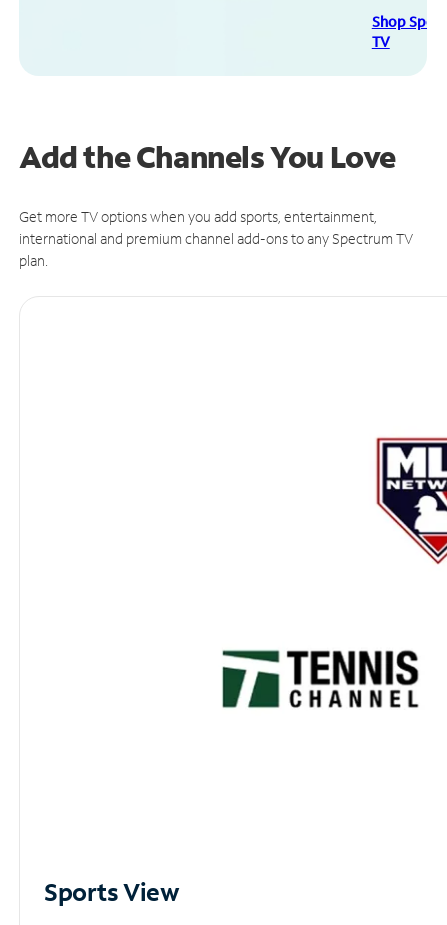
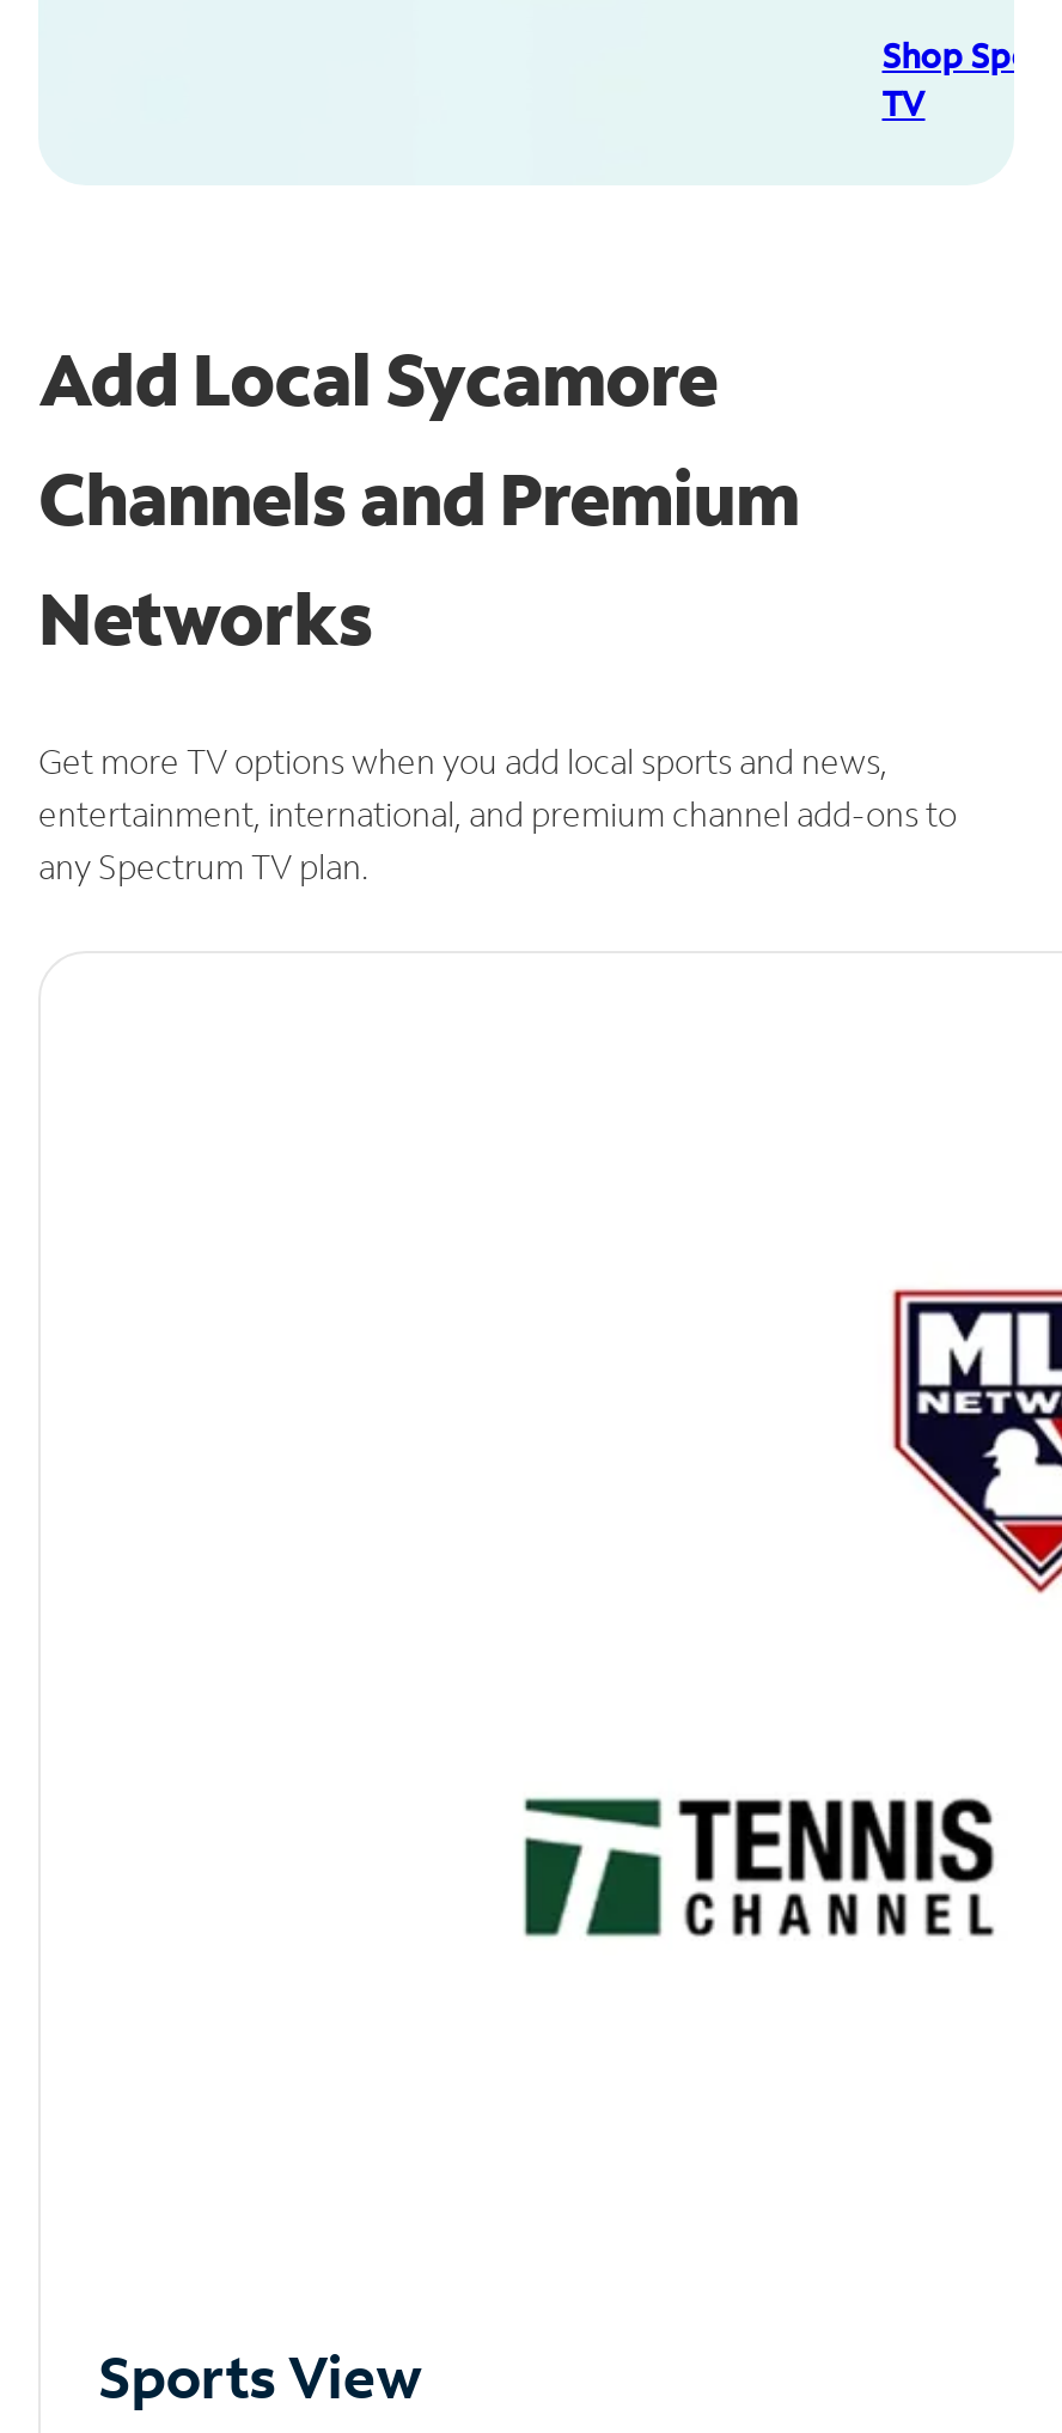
- Add the Channels You Love
+ Add Local Sycamore
+ Channels and Premium
+ Networks

- Get more TV options when you add sports, entertainment,
- international and premium channel add-ons to any Spectrum TV
- plan.
+ Get more TV options when you add local sports and news,
+ entertainment, international, and premium channel add-ons to
+ any Spectrum TV plan.
